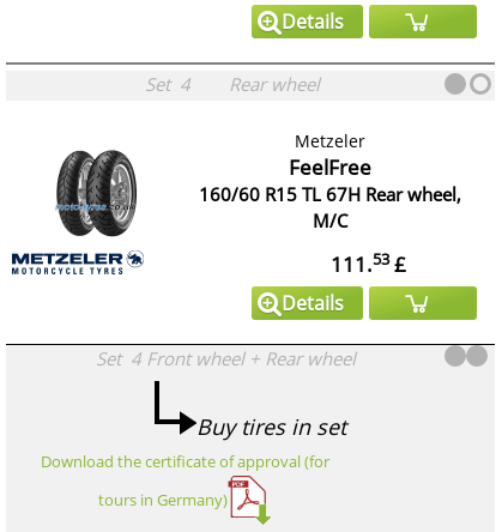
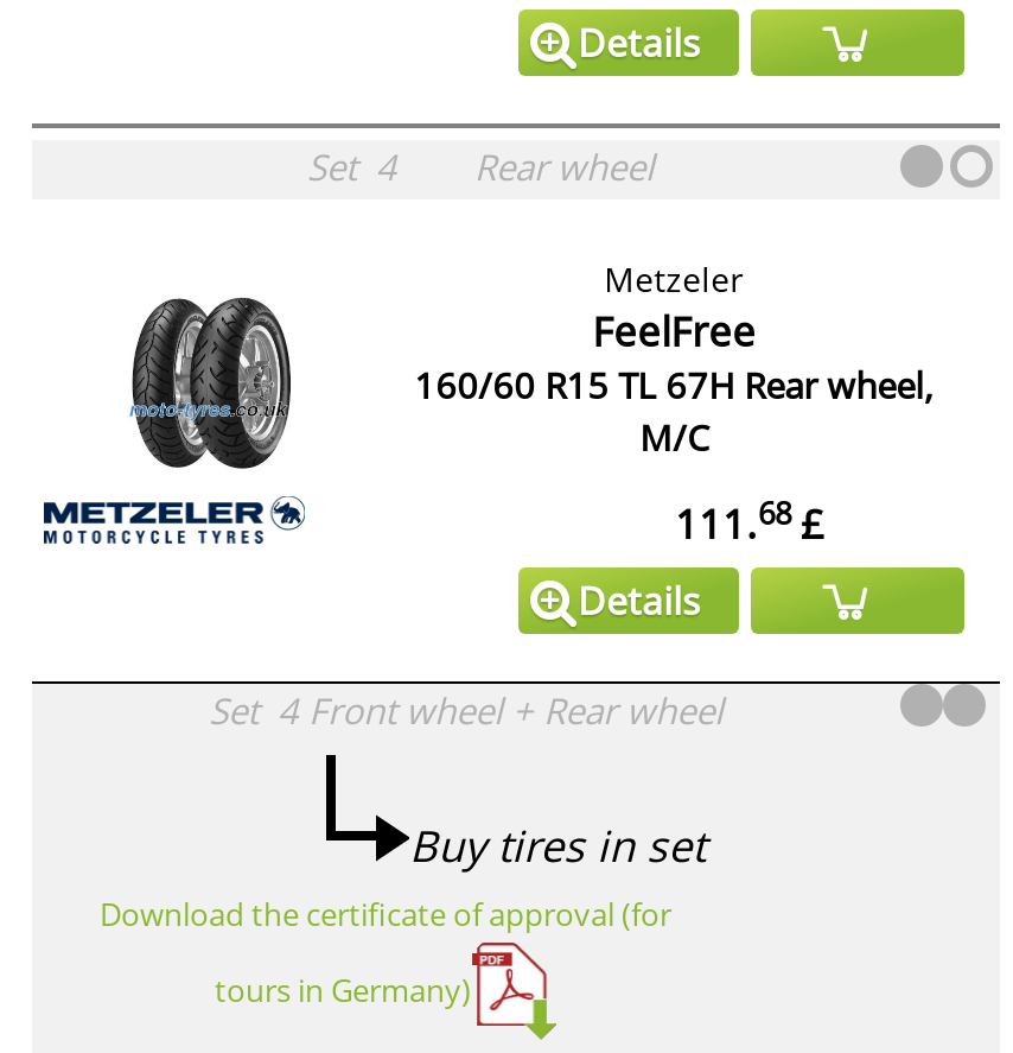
- 111. 53£
+ 111. 68£
